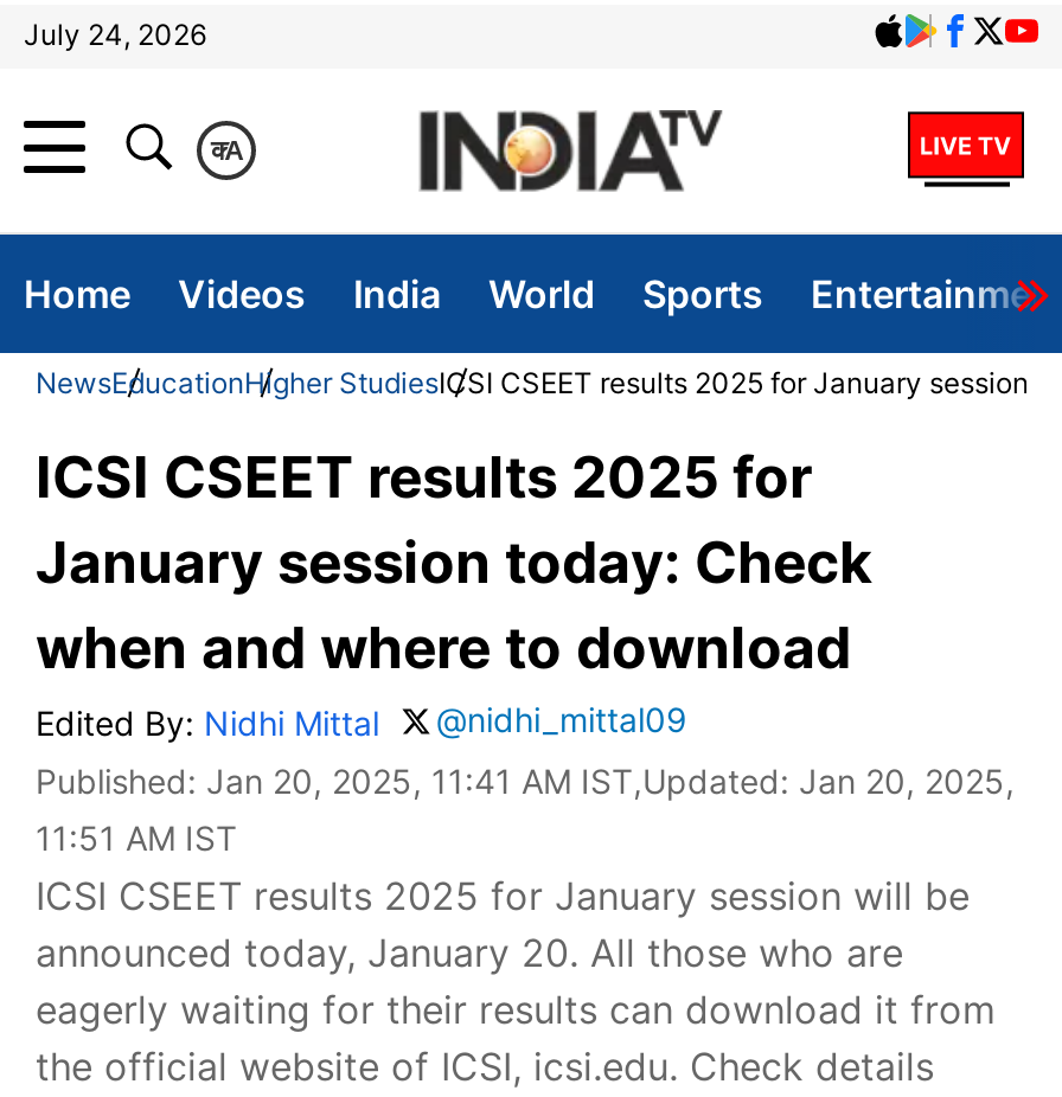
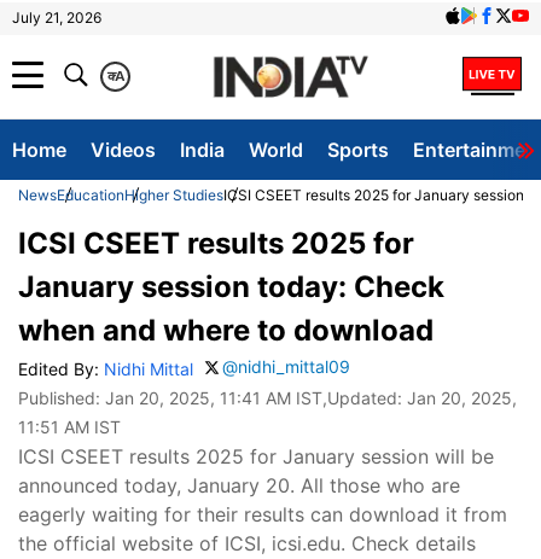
- July 24, 2026
+ July 21, 2026
